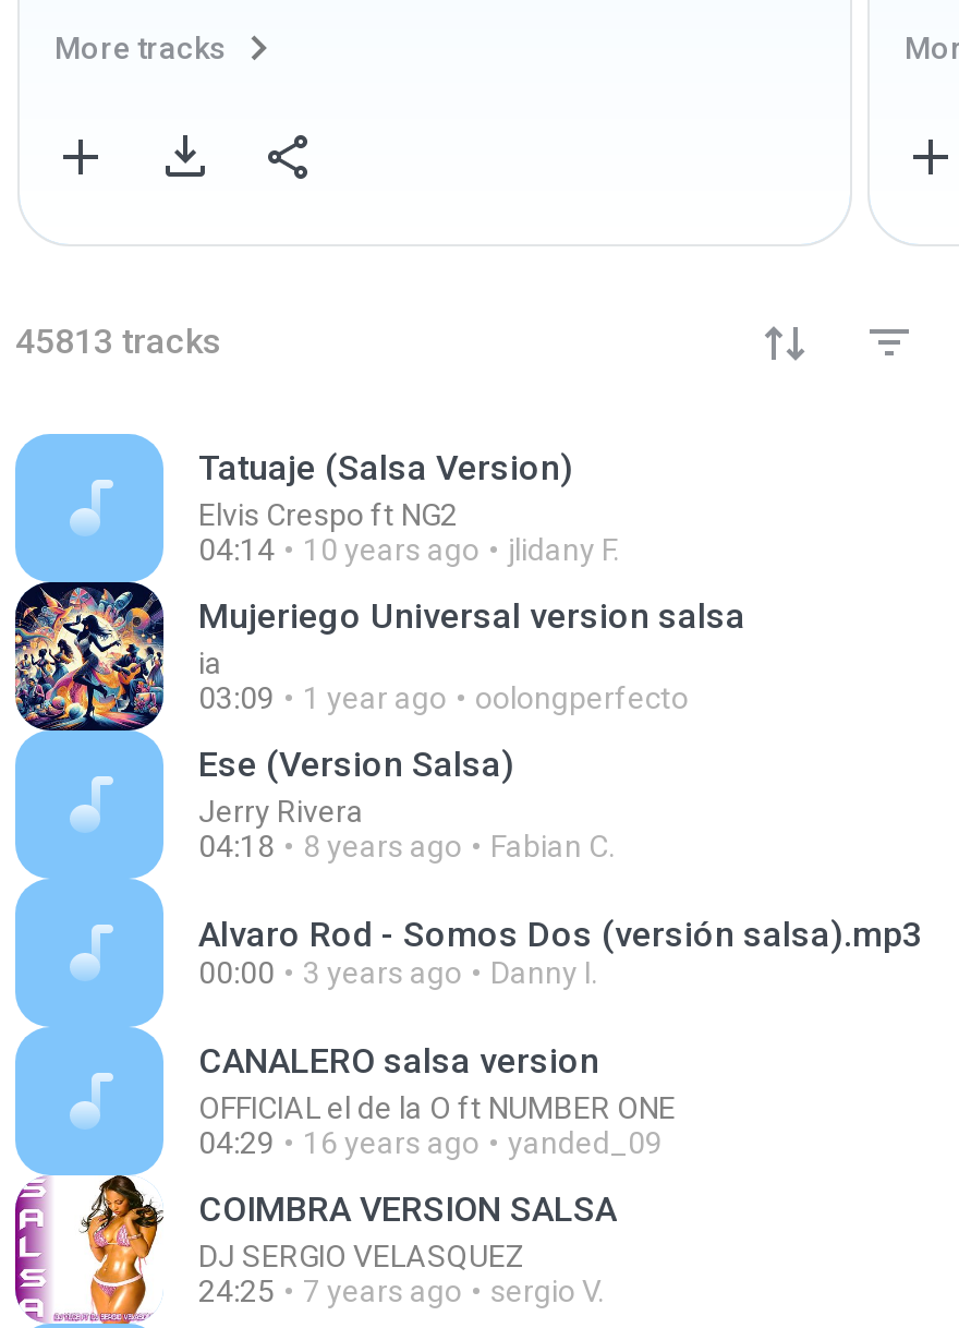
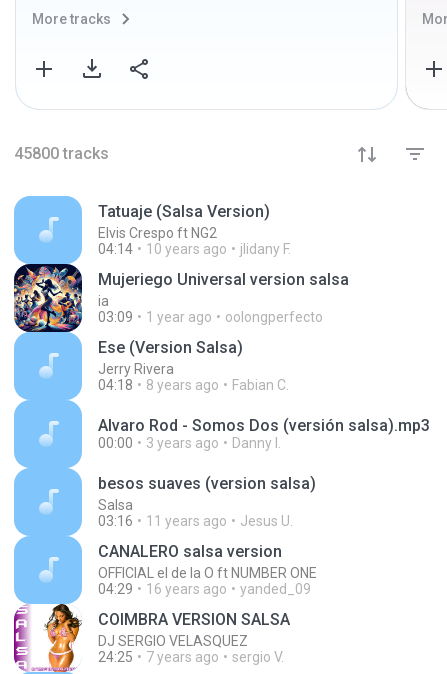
- 45813 tracks
+ 45800 tracks

+ besos suaves (version salsa)
+ Salsa
+ 03:16
+ 11 years ago
+ Jesus U.
